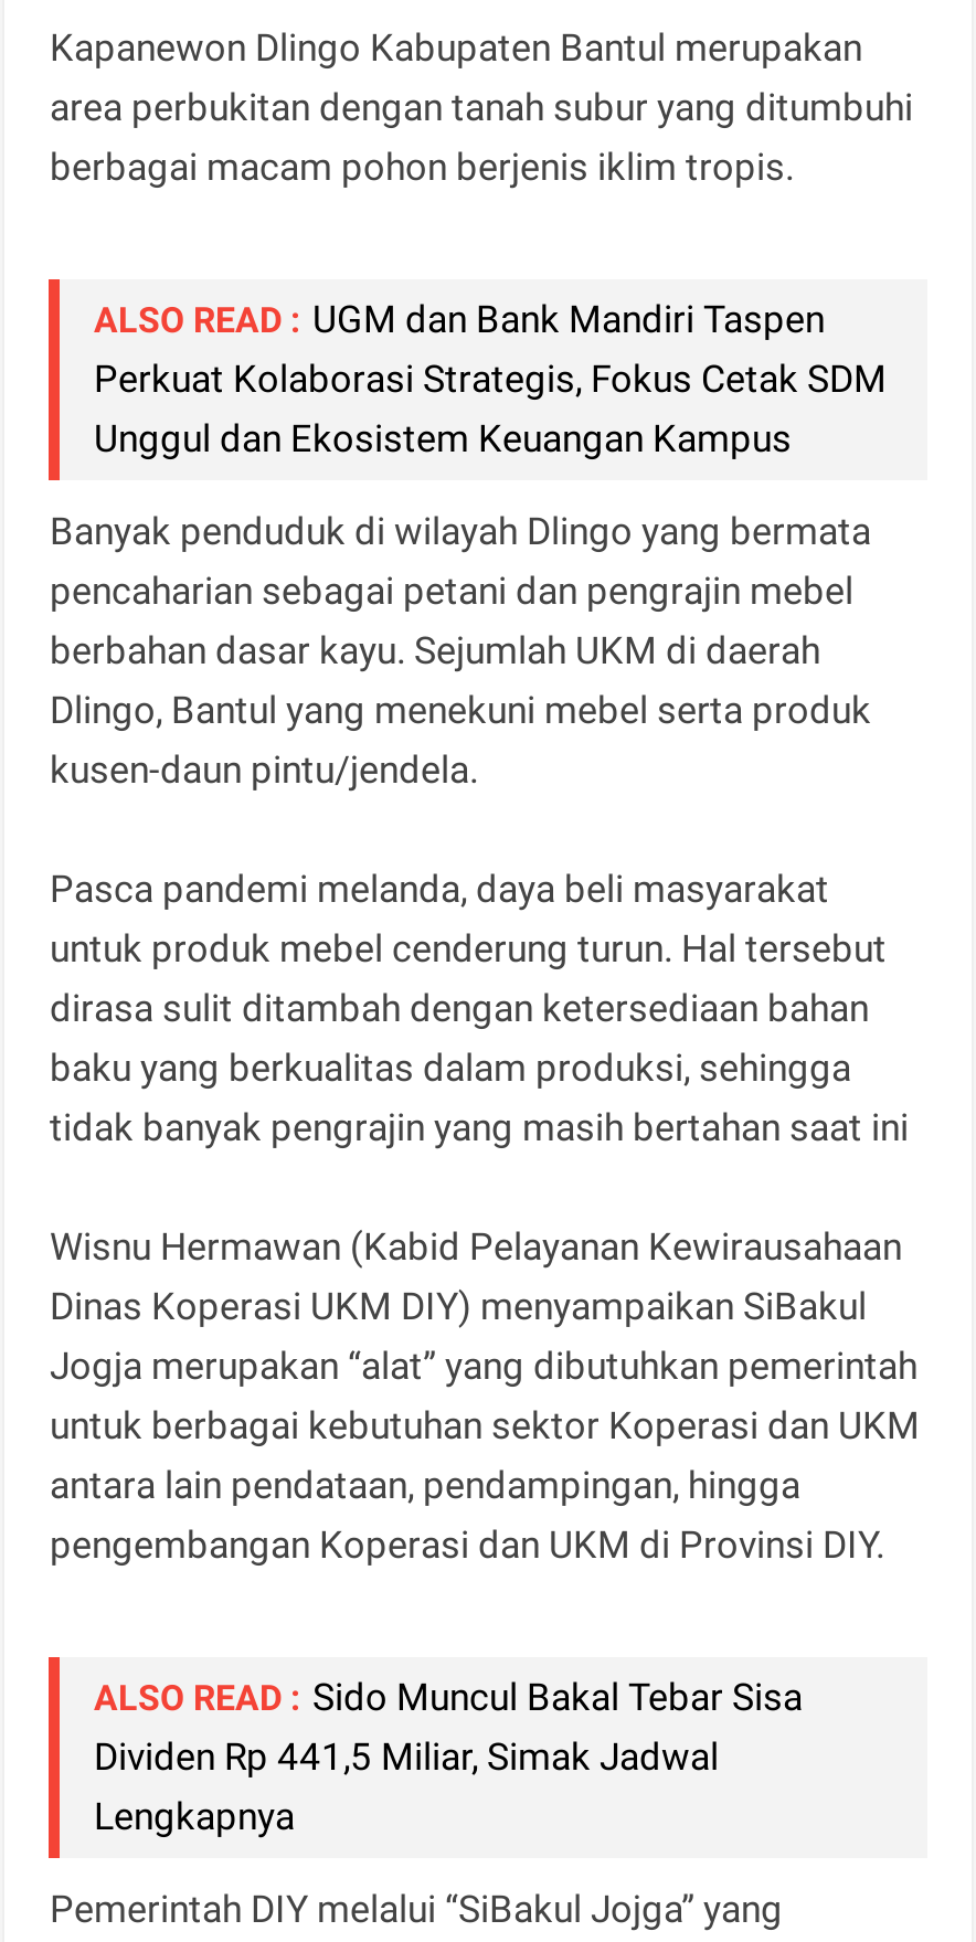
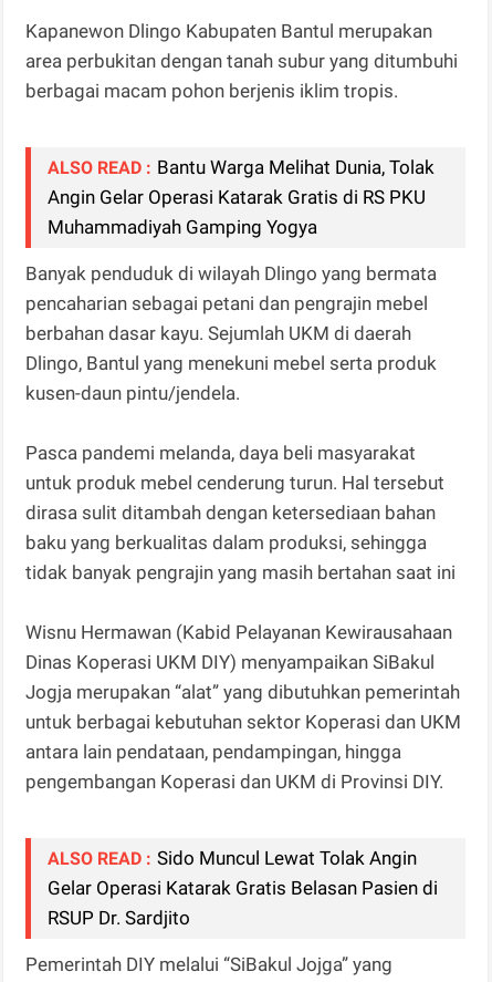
- ALSO READ : UGM dan Bank Mandiri Taspen
- Perkuat Kolaborasi Strategis, Fokus Cetak SDM
- Unggul dan Ekosistem Keuangan Kampus
+ ALSO READ : Bantu Warga Melihat Dunia, Tolak
+ Angin Gelar Operasi Katarak Gratis di RS PKU
+ Muhammadiyah Gamping Yogya

- ALSO READ : Sido Muncul Bakal Tebar Sisa
- Dividen Rp 441,5 Miliar, Simak Jadwal
- Lengkapnya
+ ALSO READ : Sido Muncul Lewat Tolak Angin
+ Gelar Operasi Katarak Gratis Belasan Pasien di
+ RSUP Dr. Sardjito
